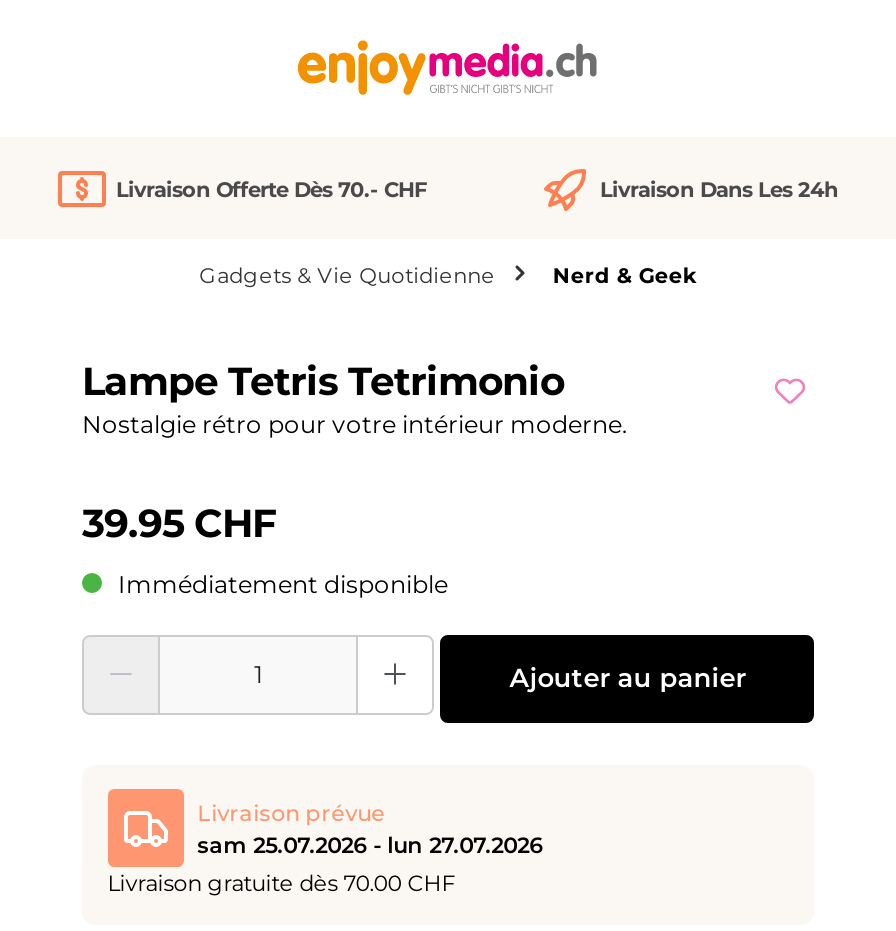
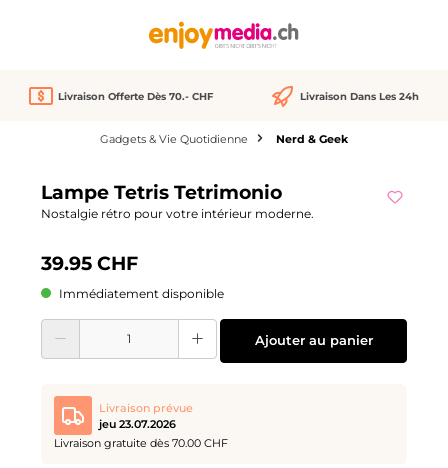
- sam 25.07.2026 - lun 27.07.2026
+ jeu 23.07.2026
